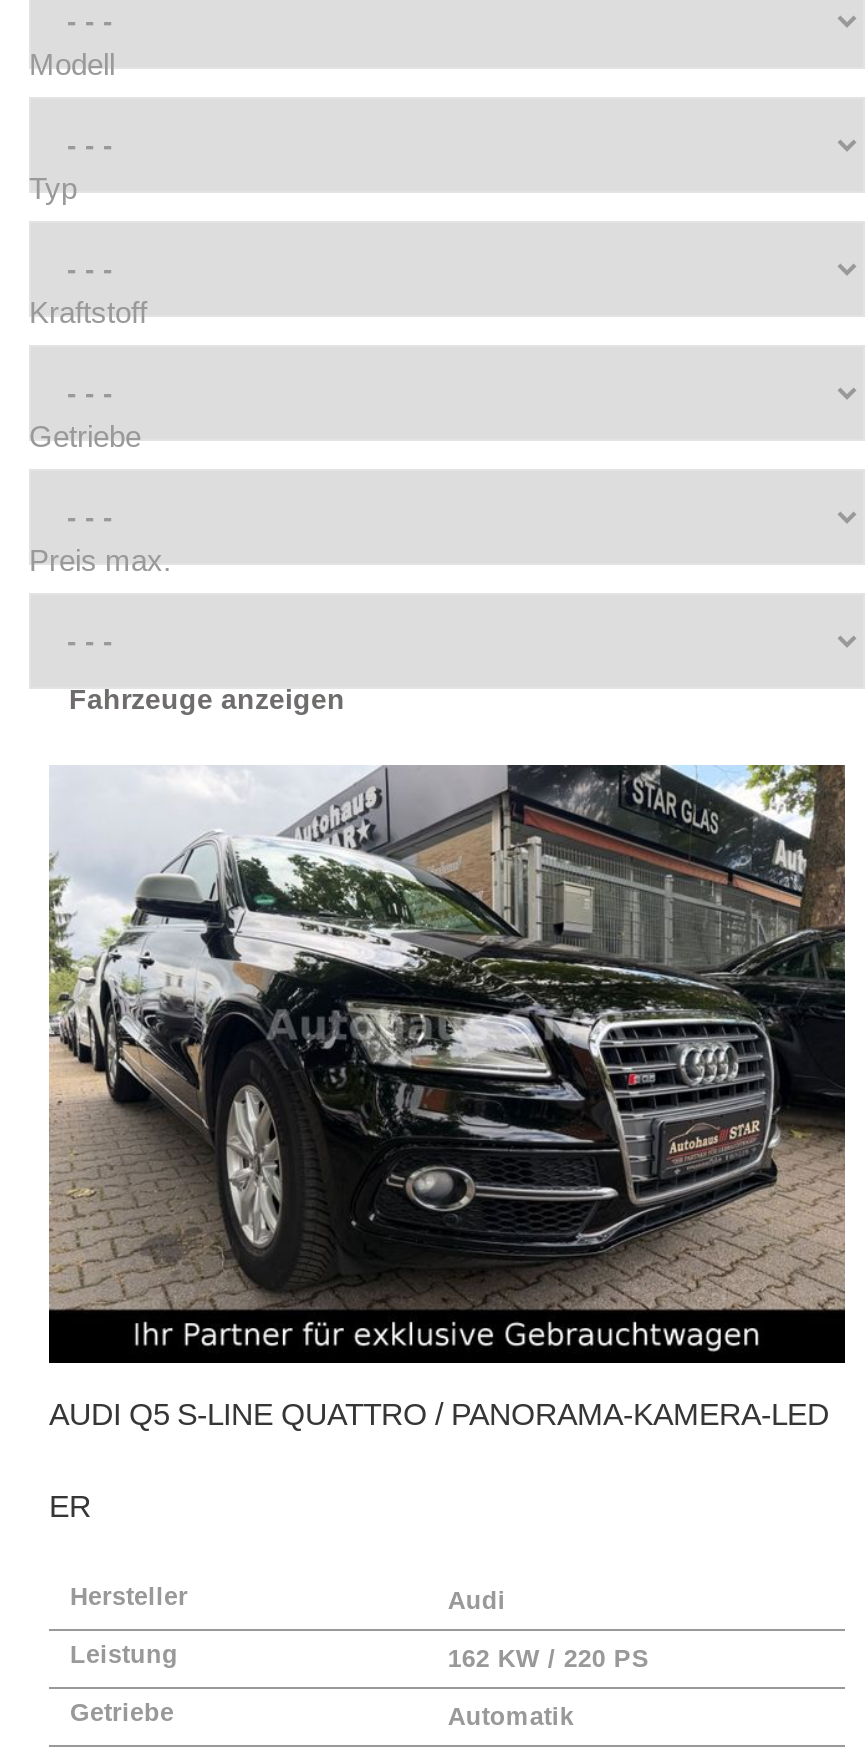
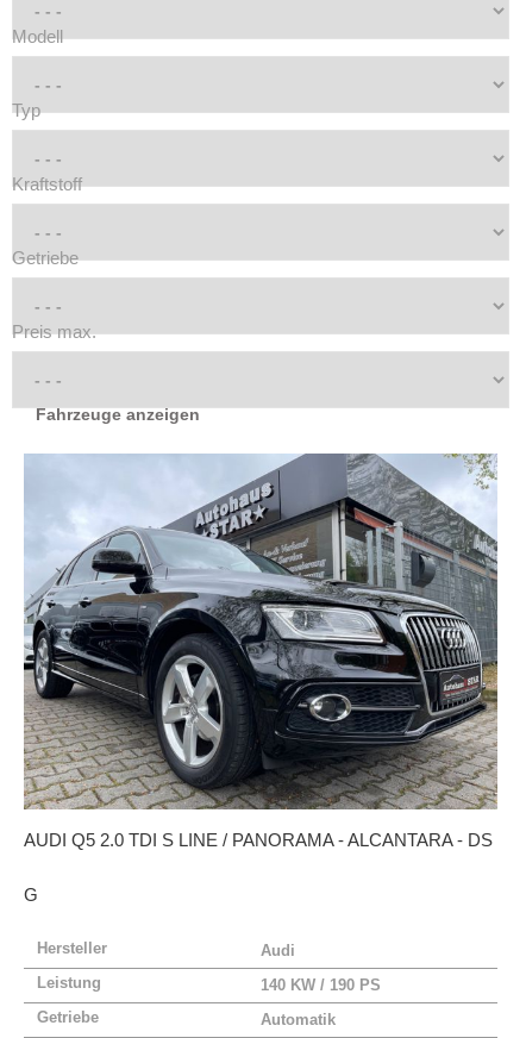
- [image]
- AUDI Q5 S-LINE QUATTRO / PANORAMA-KAMERA-LED
+ [image]
+ AUDI Q5 2.0 TDI S LINE / PANORAMA - ALCANTARA - DS

- ER
+ G

- 162 KW / 220 PS
+ 140 KW / 190 PS
